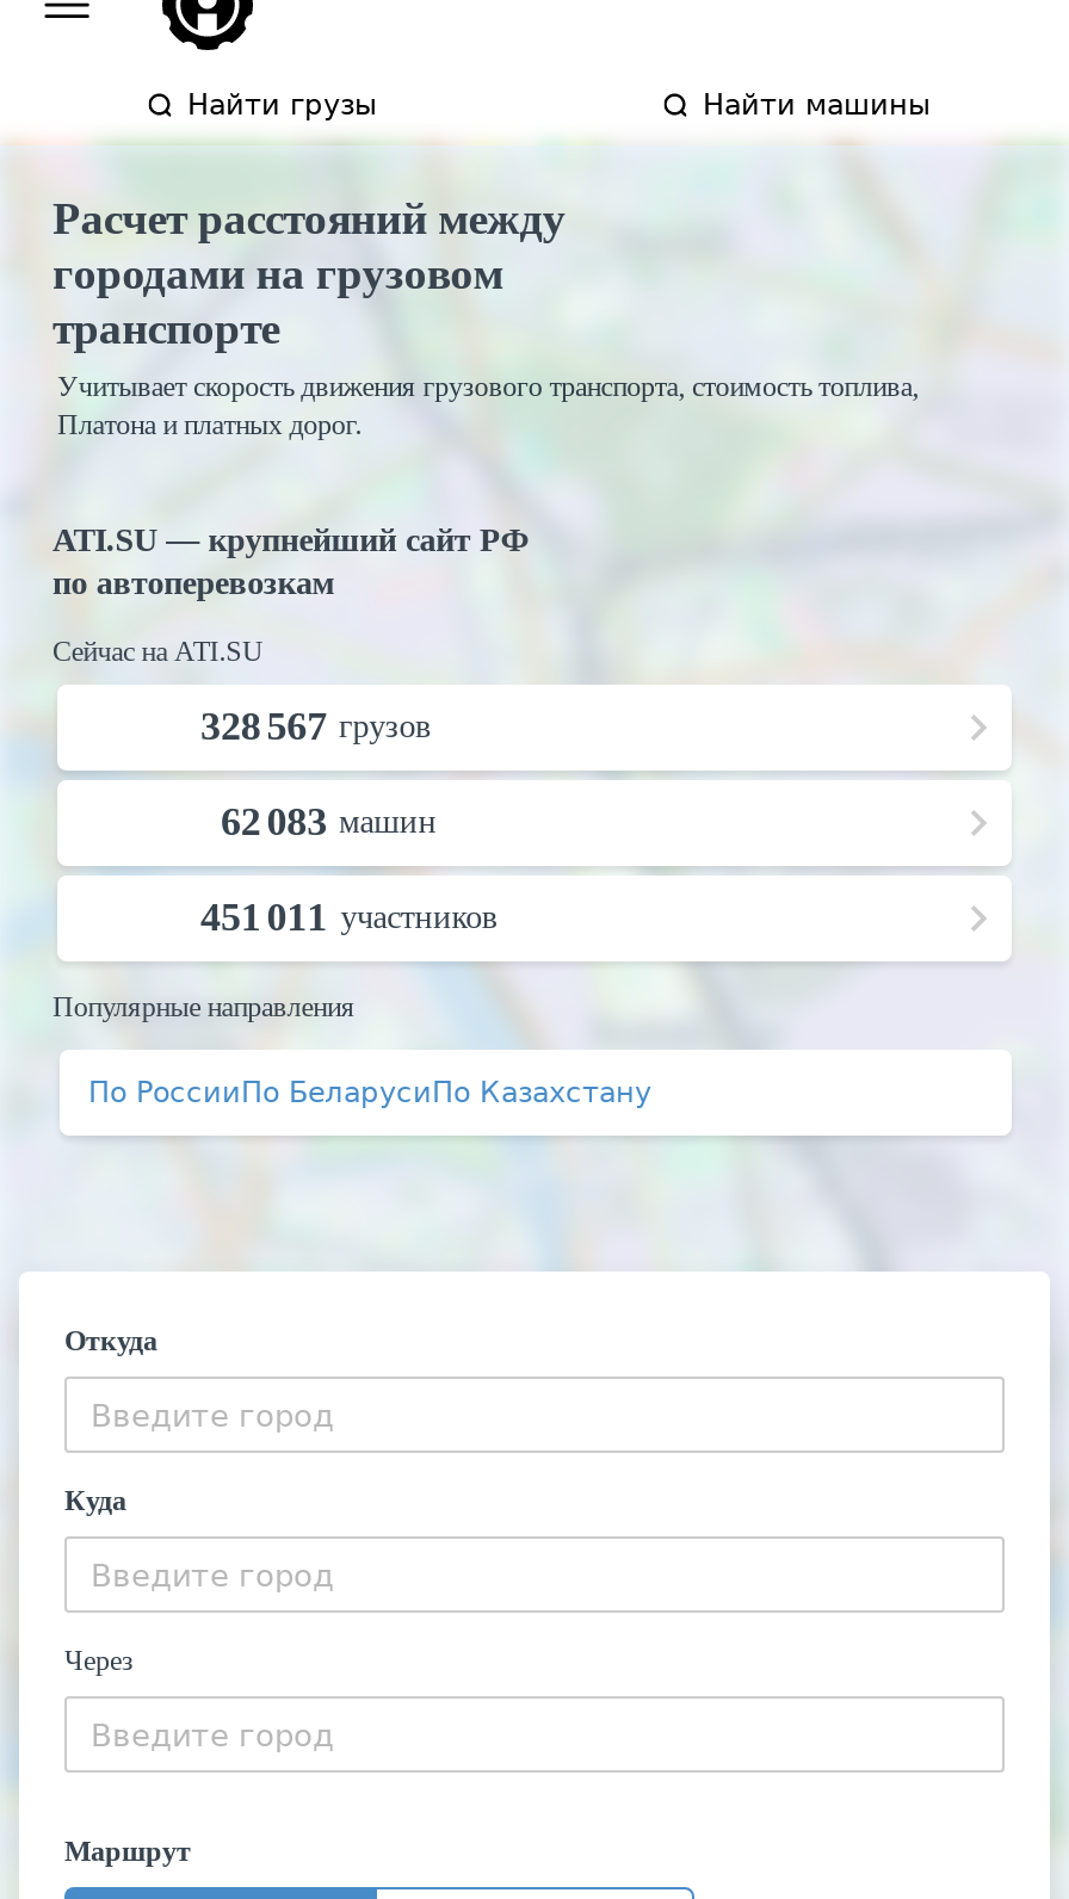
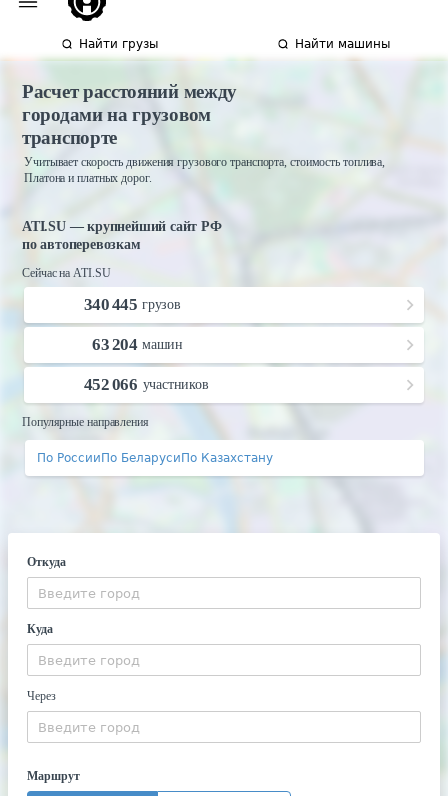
- 328 567 грузов
+ 340 445 грузов

- 62 083 машин
+ 63 204 машин

- 451 011 участников
+ 452 066 участников
